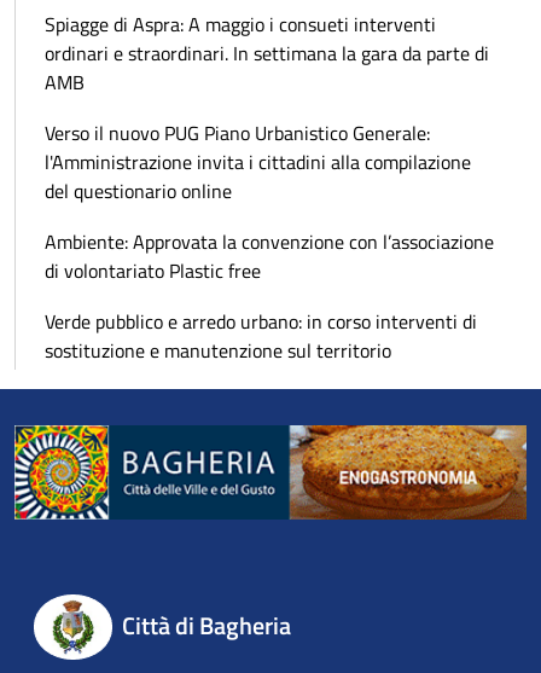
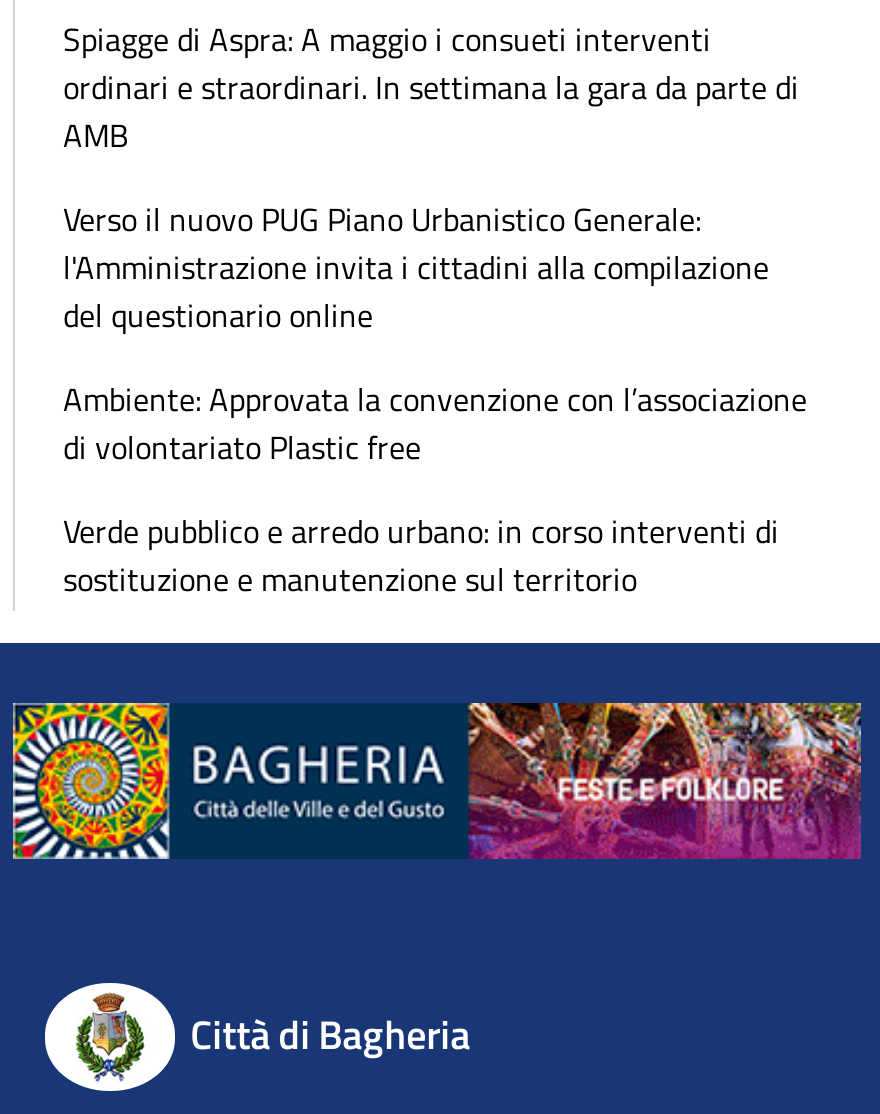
- [image]
+ [image]
